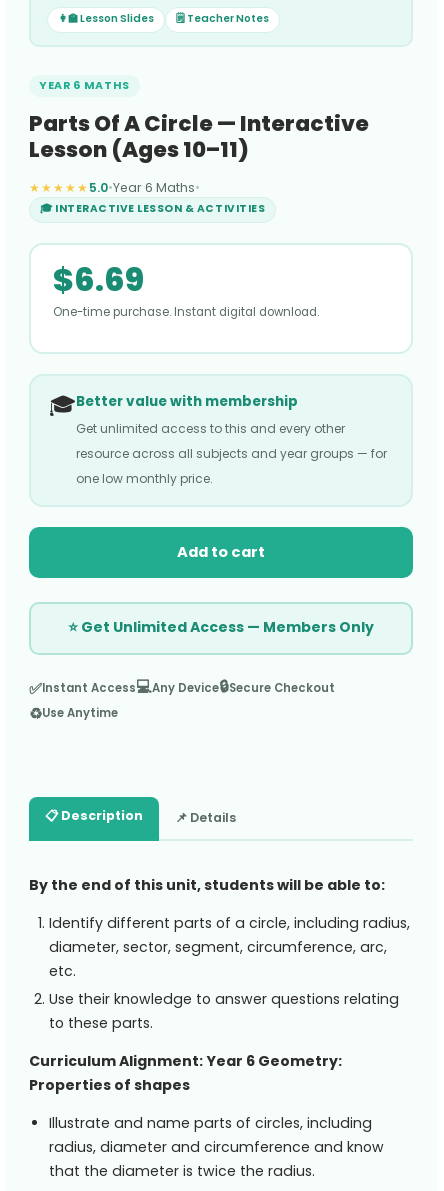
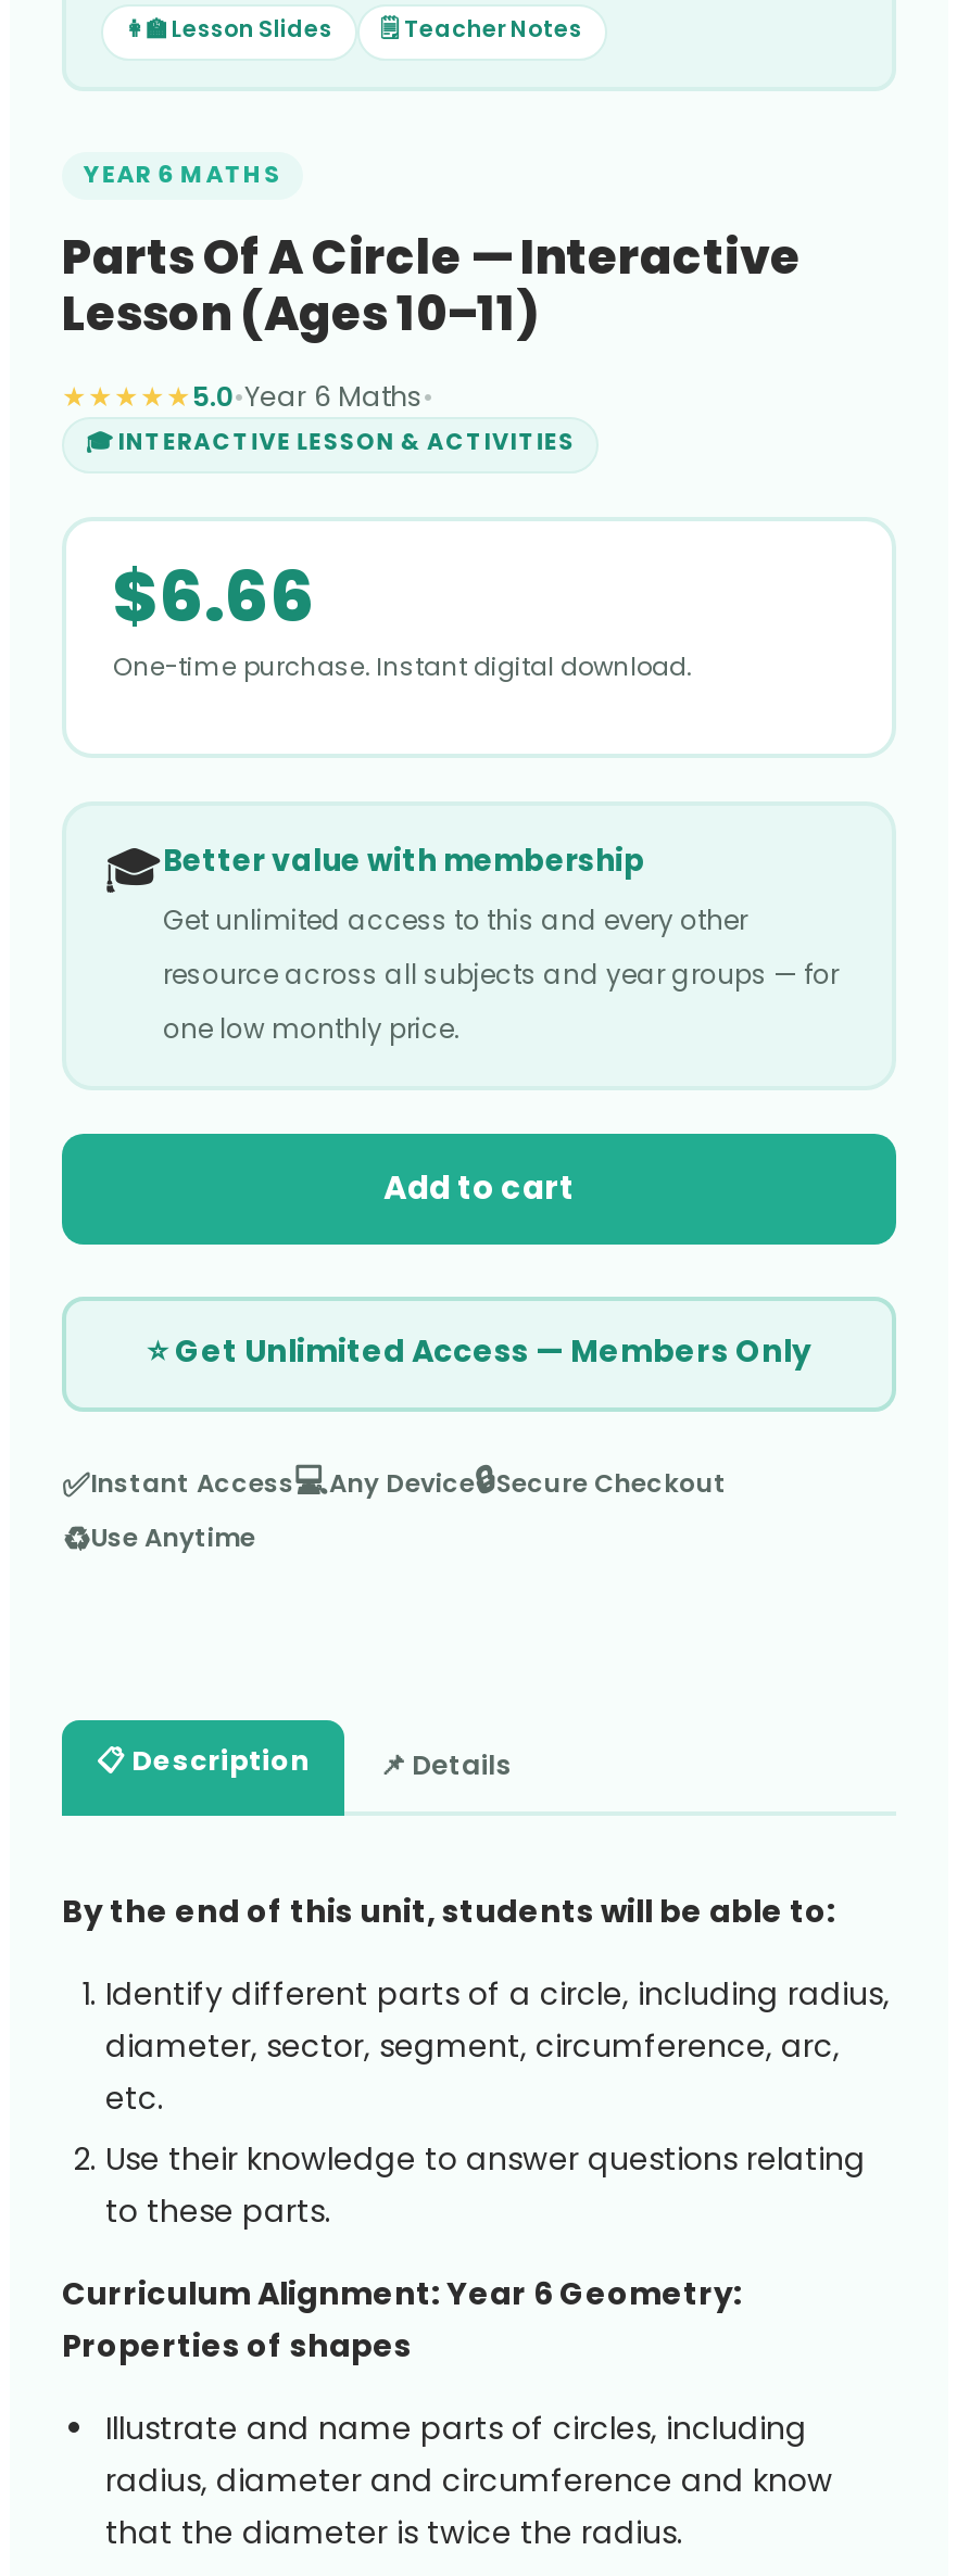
- $6.69
+ $6.66
